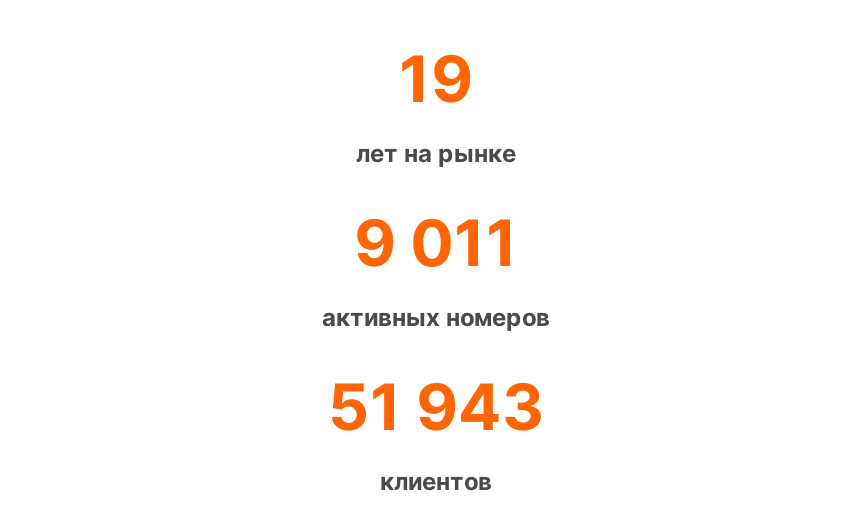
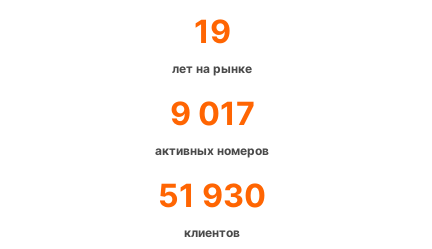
- 9 011
+ 9 017

- 51 943
+ 51 930
